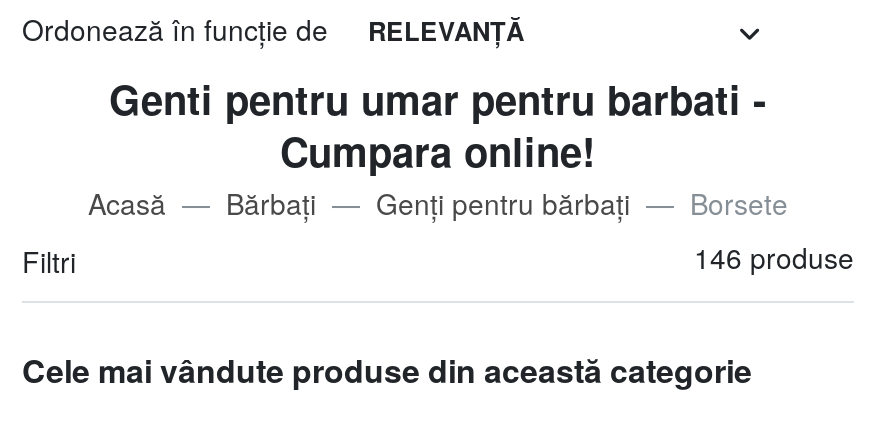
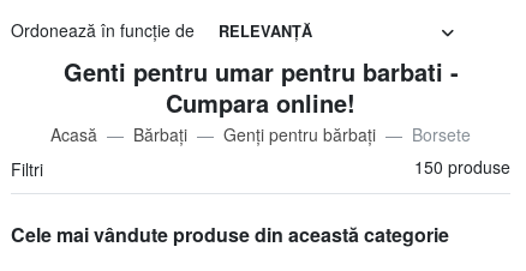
- 146 produse
+ 150 produse
